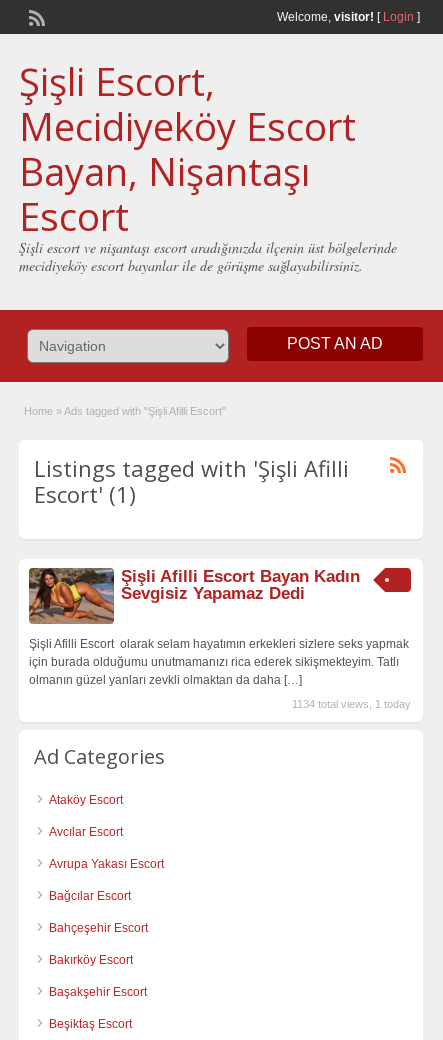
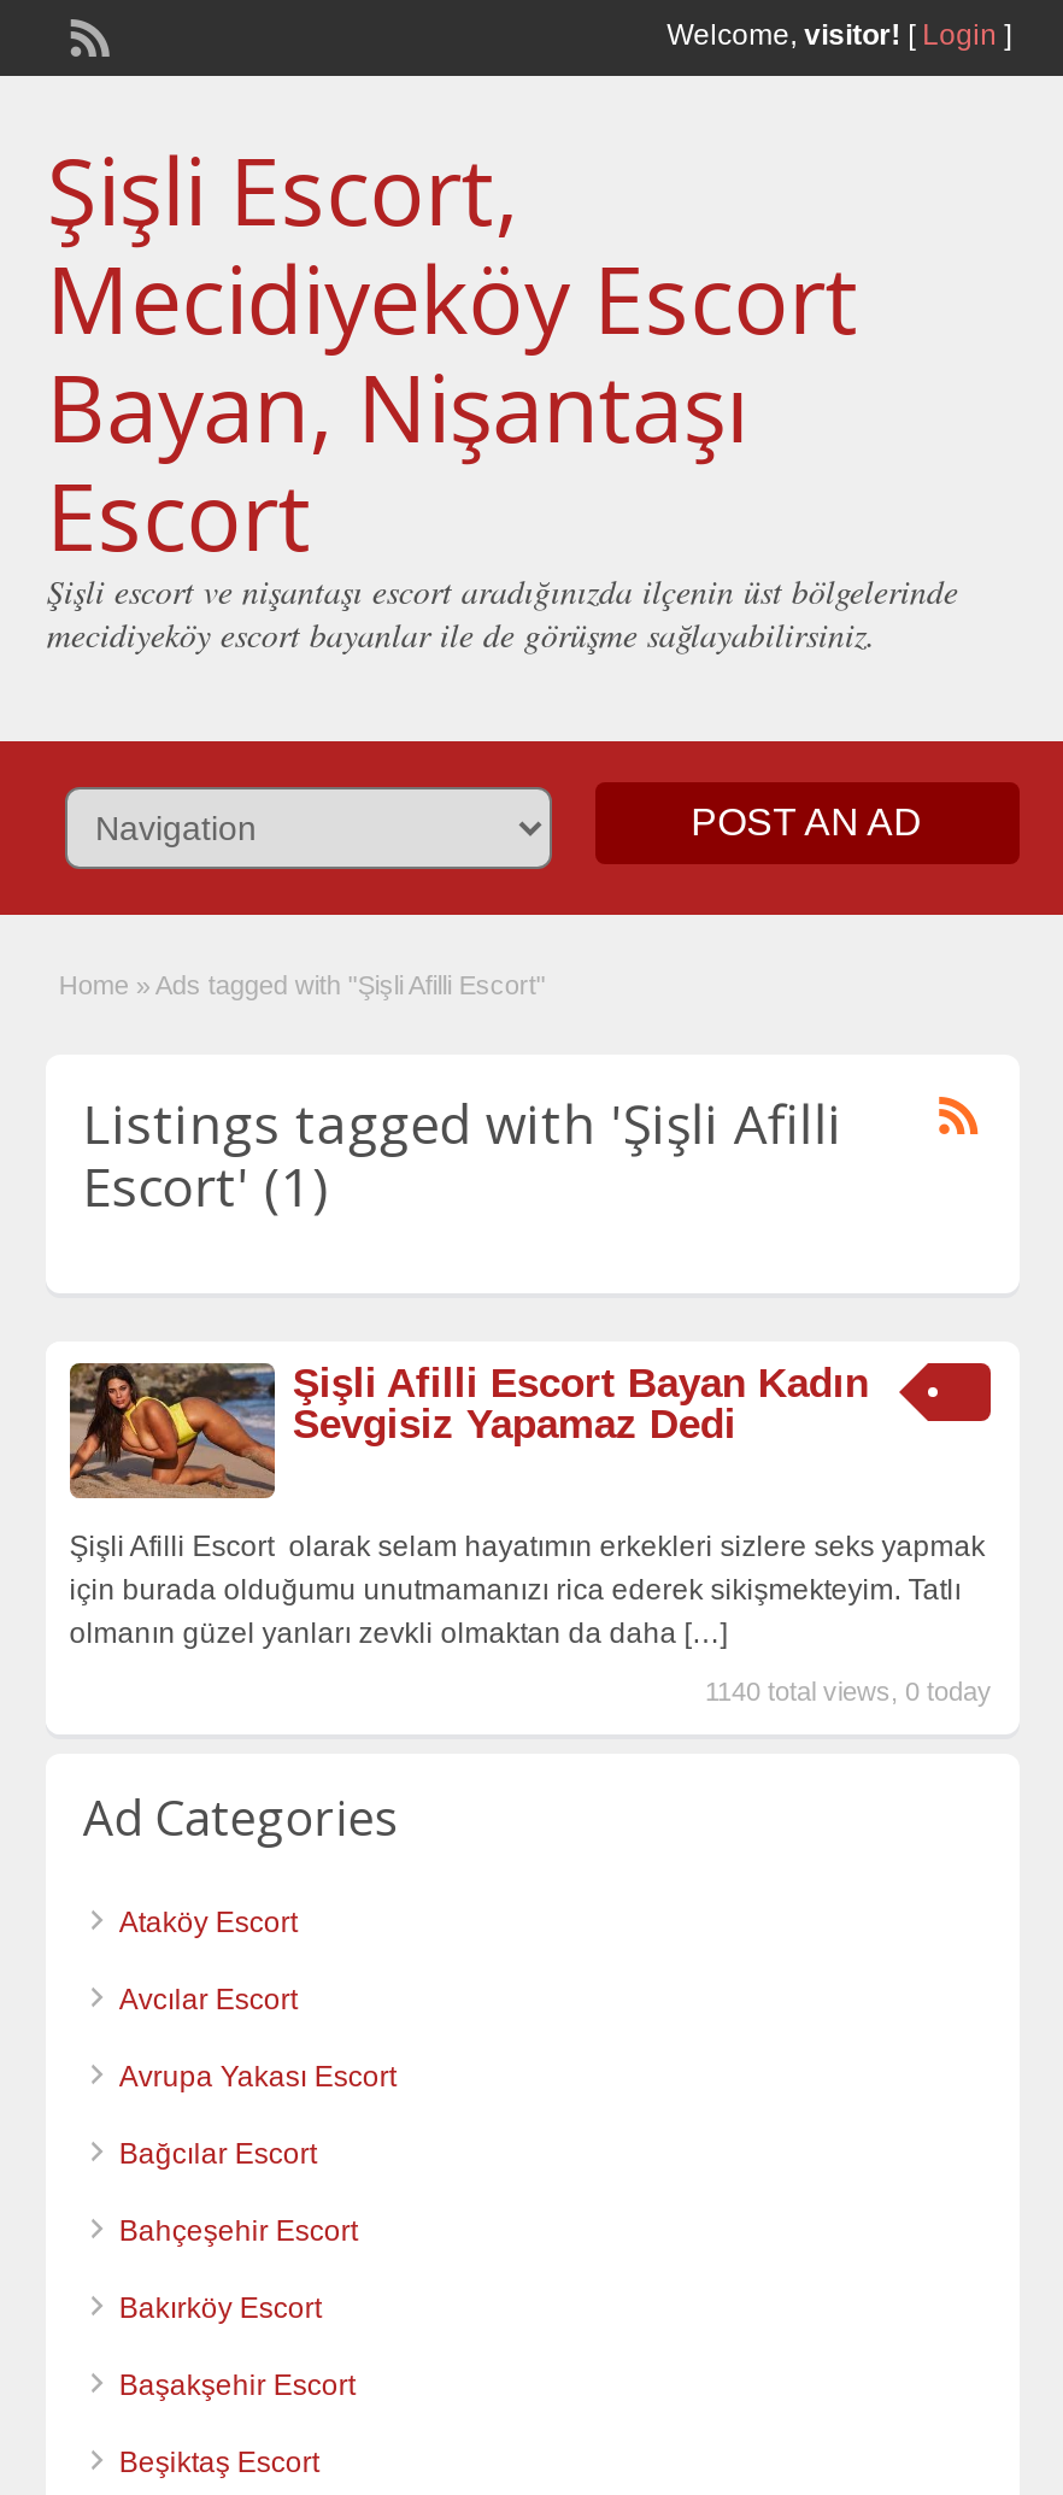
- 1134 total views, 1 today
+ 1140 total views, 0 today
